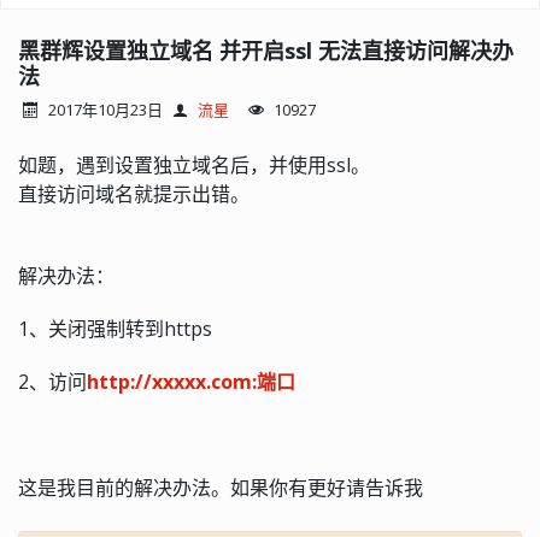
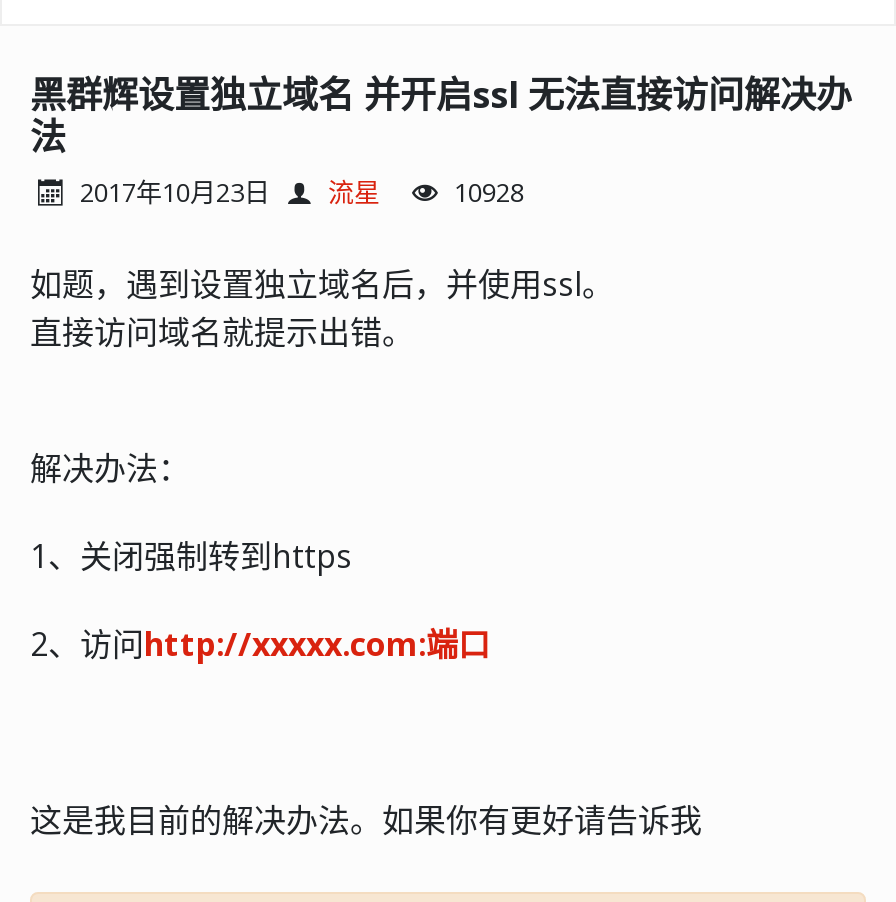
- 10927
+ 10928
